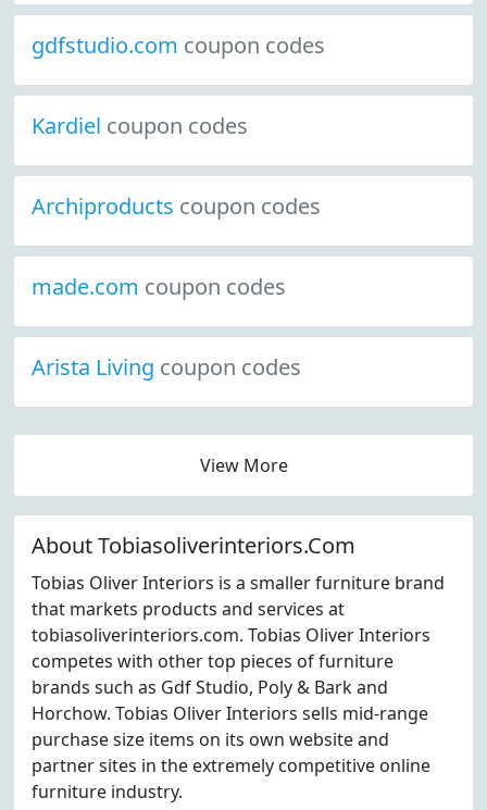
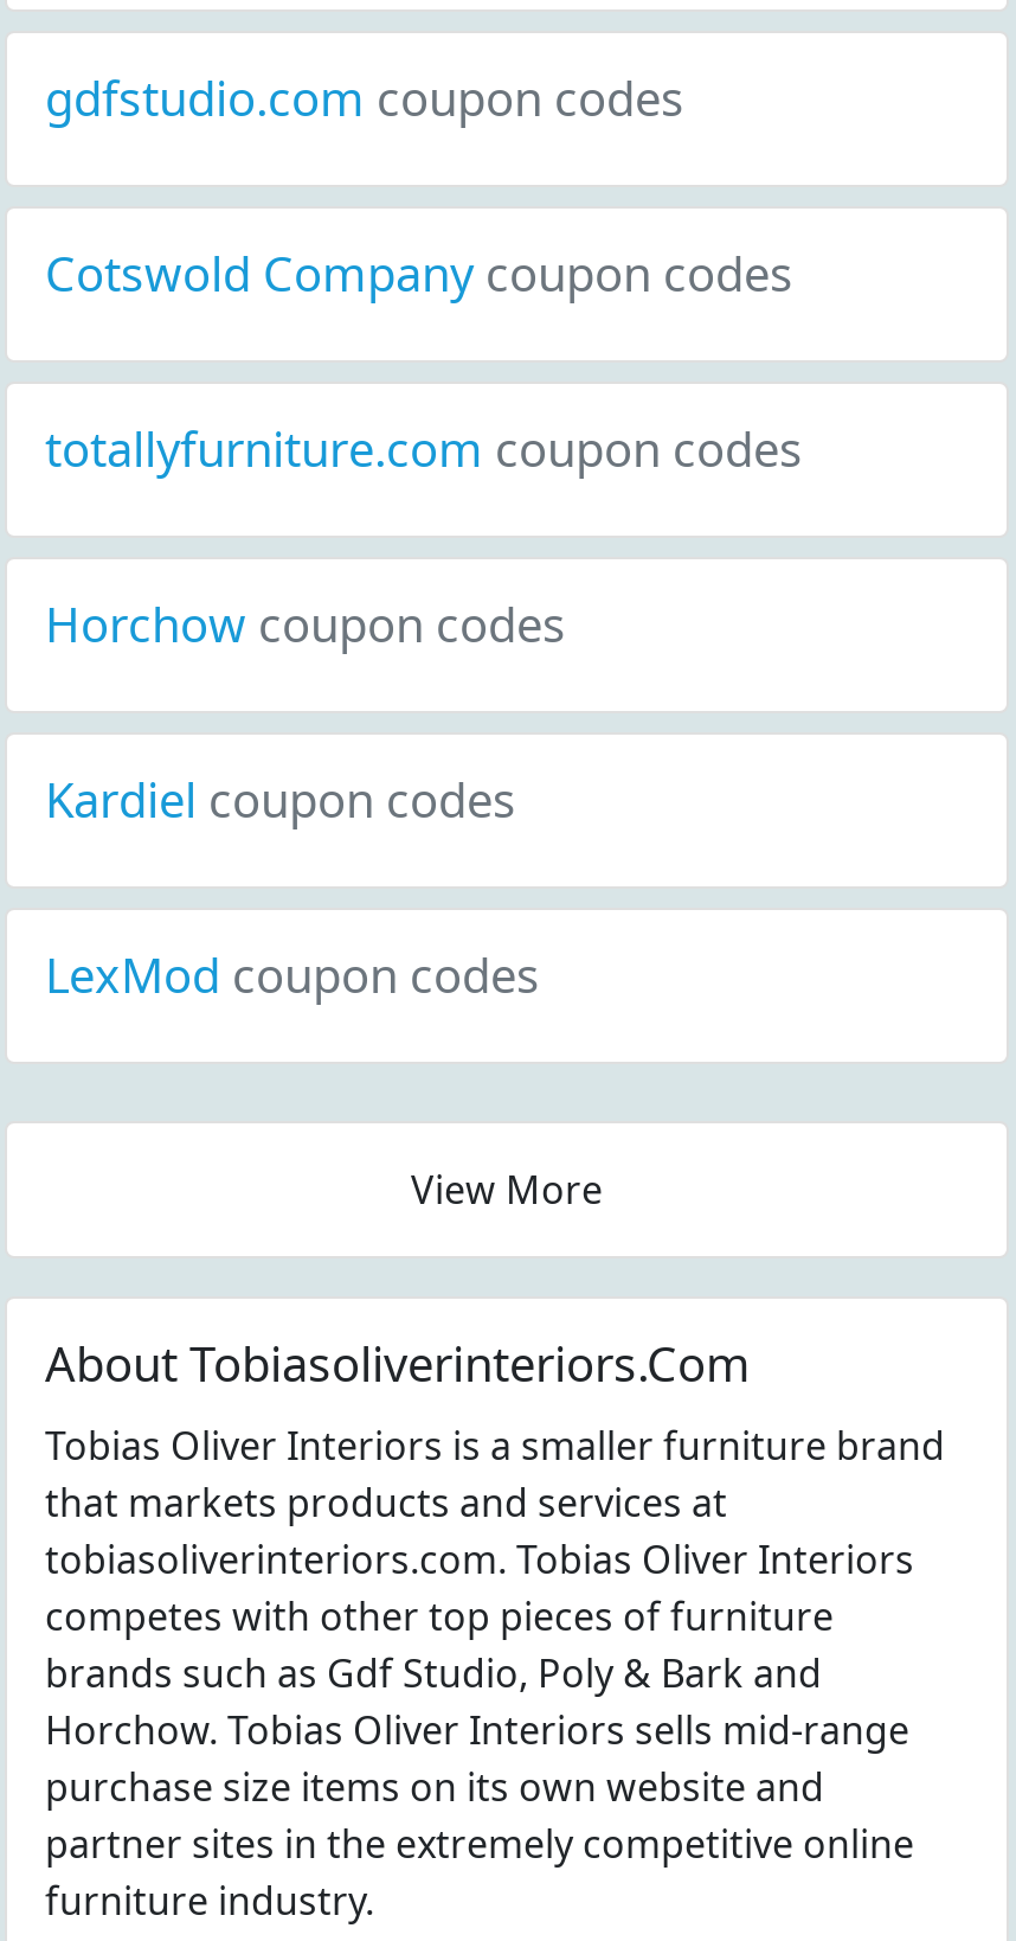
+ Cotswold Company coupon codes
+ totallyfurniture.com coupon codes
+ Horchow coupon codes

moved down: Kardiel coupon codes

- Archiproducts coupon codes
- made.com coupon codes
- Arista Living coupon codes
+ LexMod coupon codes
